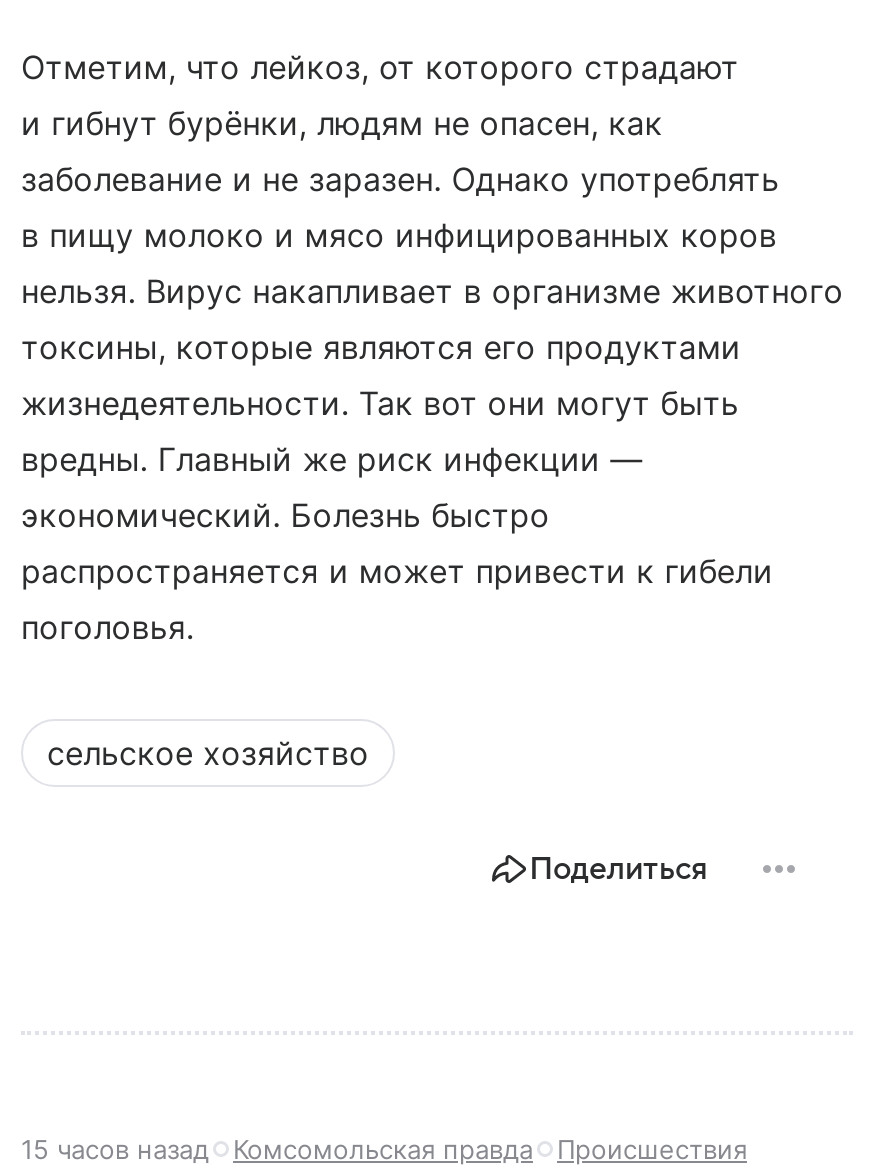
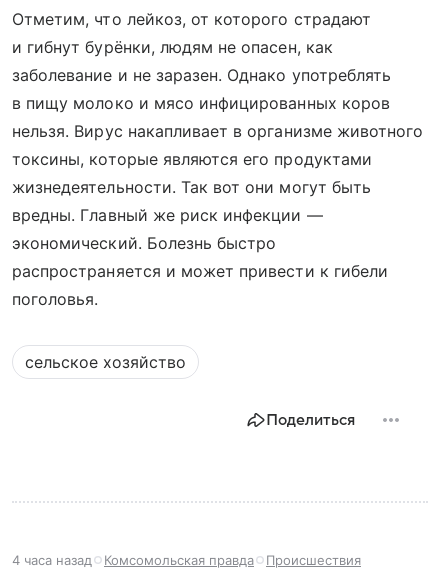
- 15 часов назад Комсомольская правда Происшествия
+ 4 часа назад Комсомольская правда Происшествия
